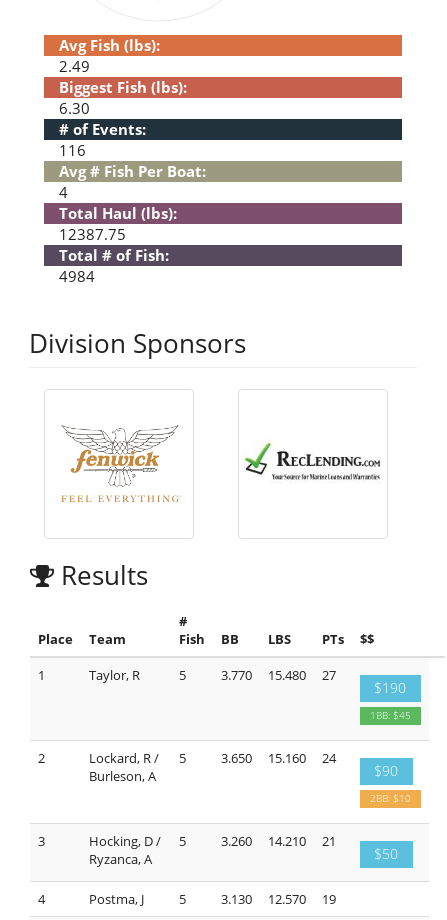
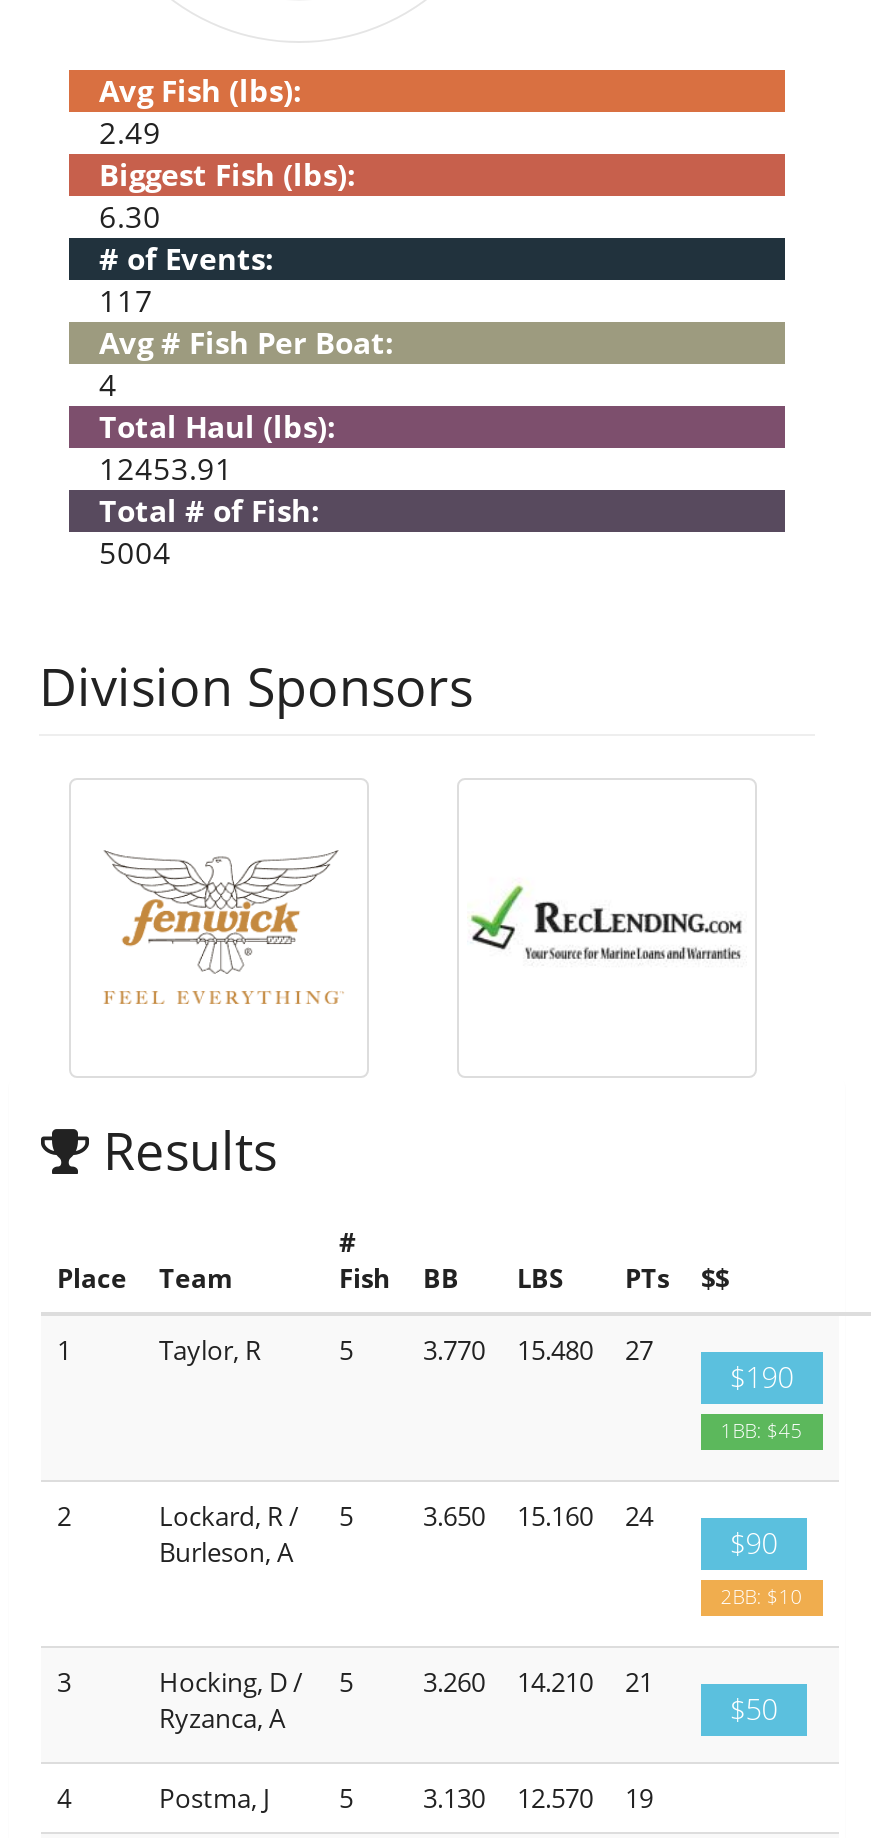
- 116
+ 117

- 12387.75
+ 12453.91

- 4984
+ 5004
